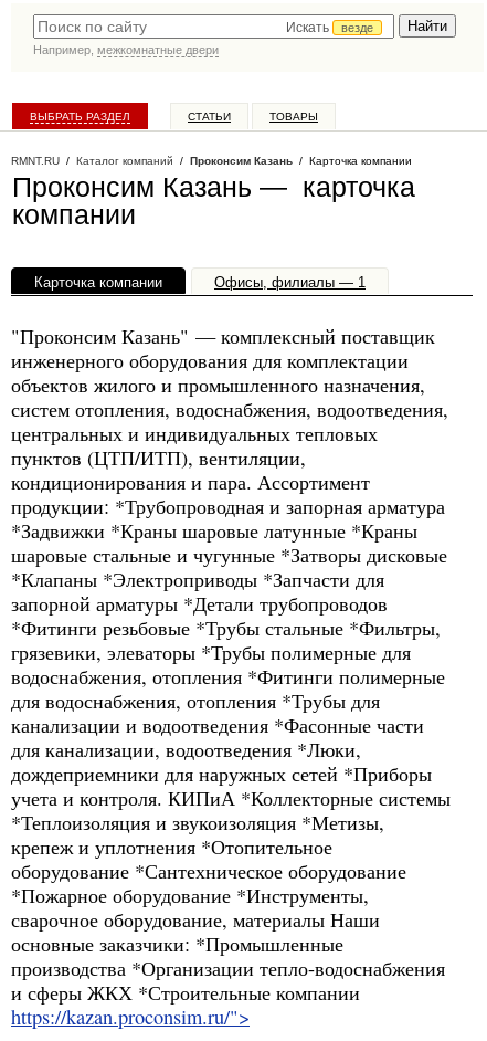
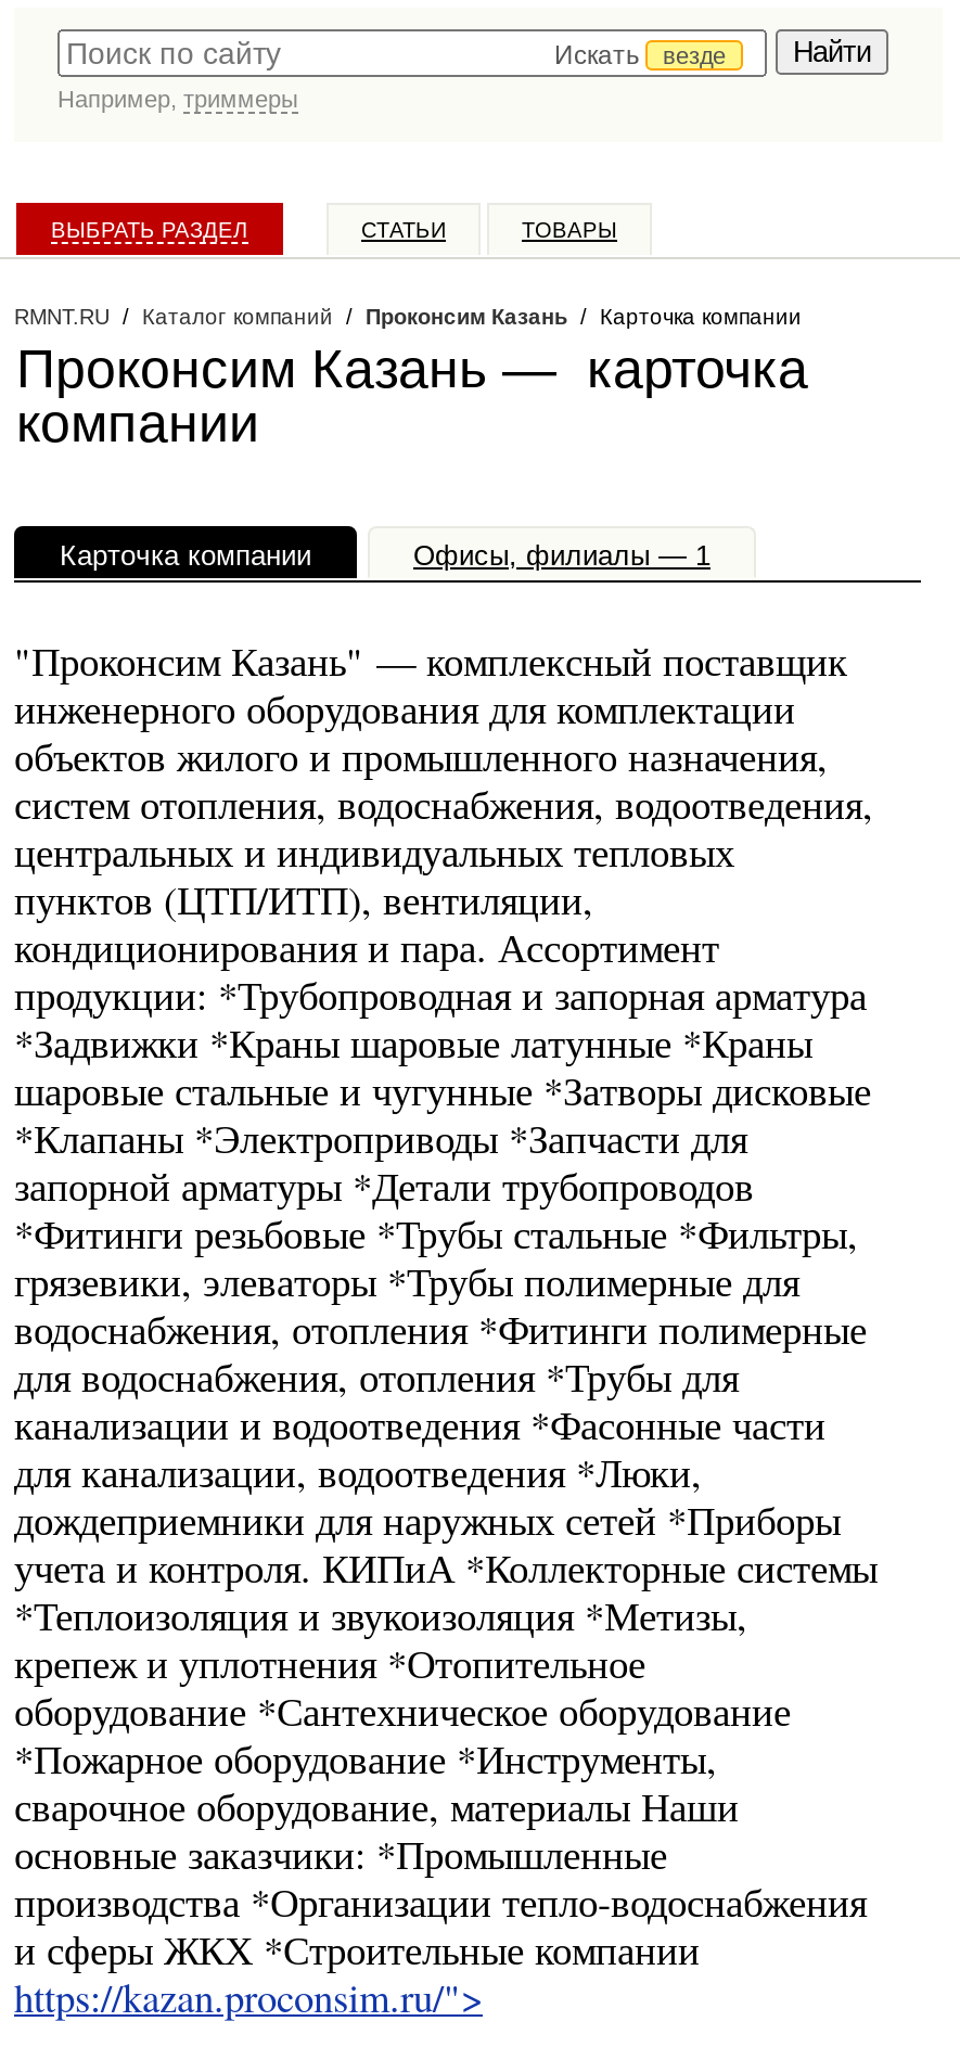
- Например, межкомнатные двери
+ Например, триммеры
